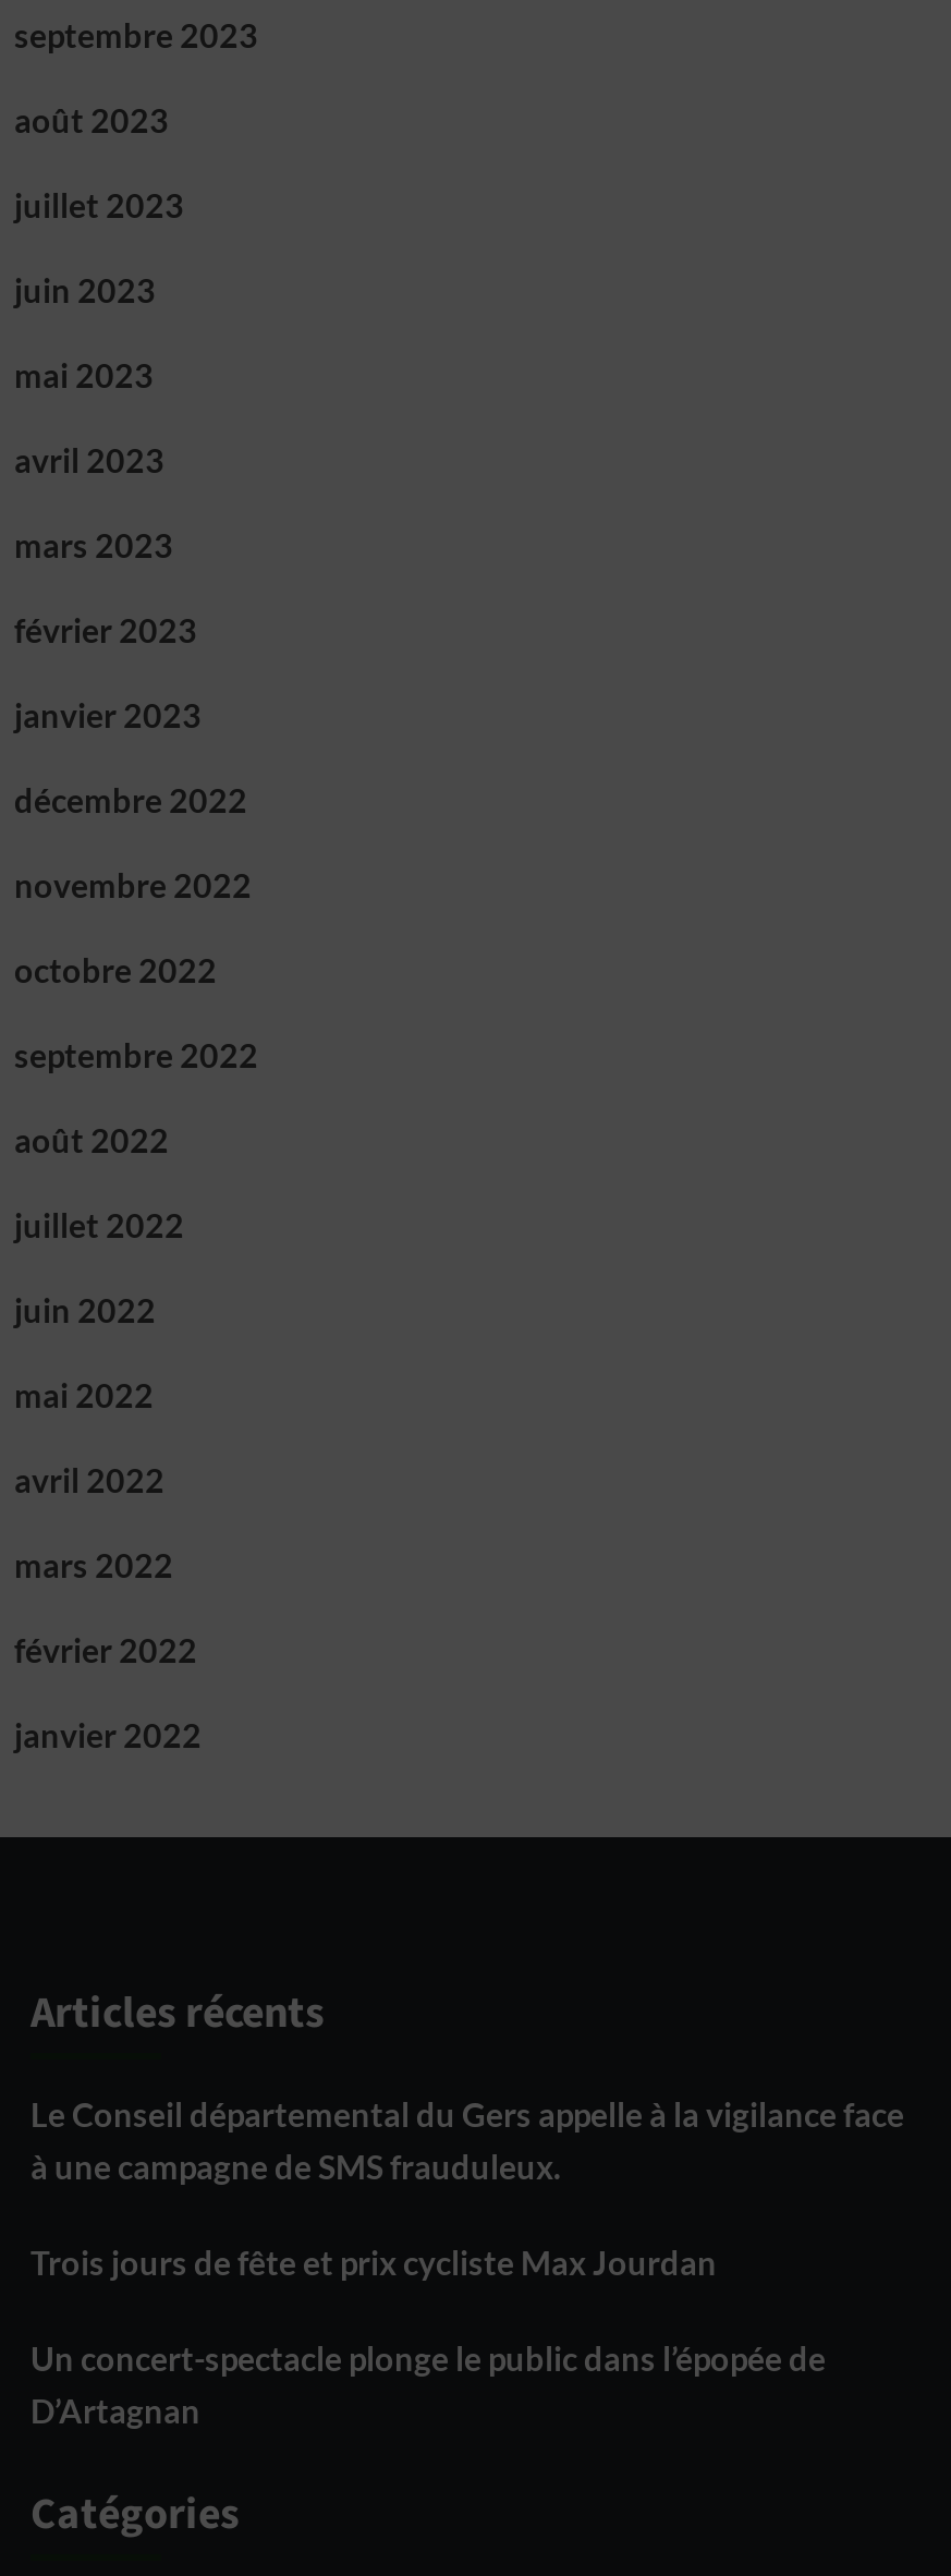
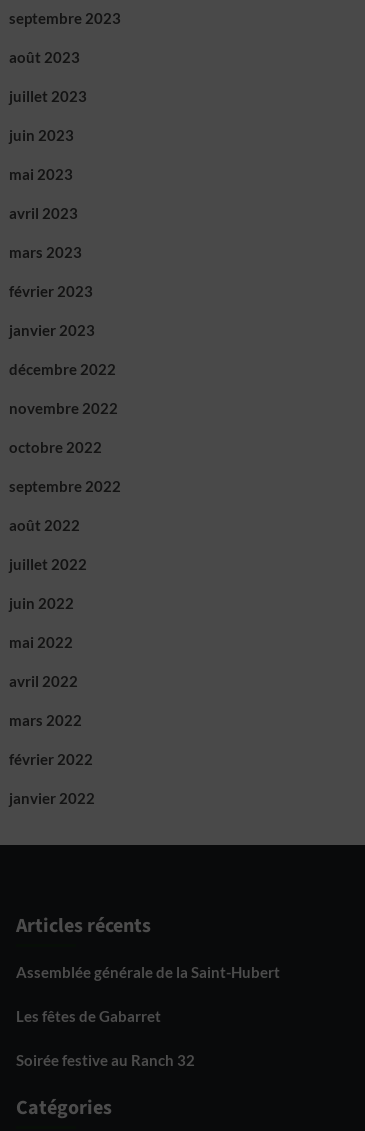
- Le Conseil départemental du Gers appelle à la vigilance face
- à une campagne de SMS frauduleux.
+ Assemblée générale de la Saint-Hubert

- Trois jours de fête et prix cycliste Max Jourdan
+ Les fêtes de Gabarret

- Un concert-spectacle plonge le public dans l’épopée de
- D’Artagnan
+ Soirée festive au Ranch 32
